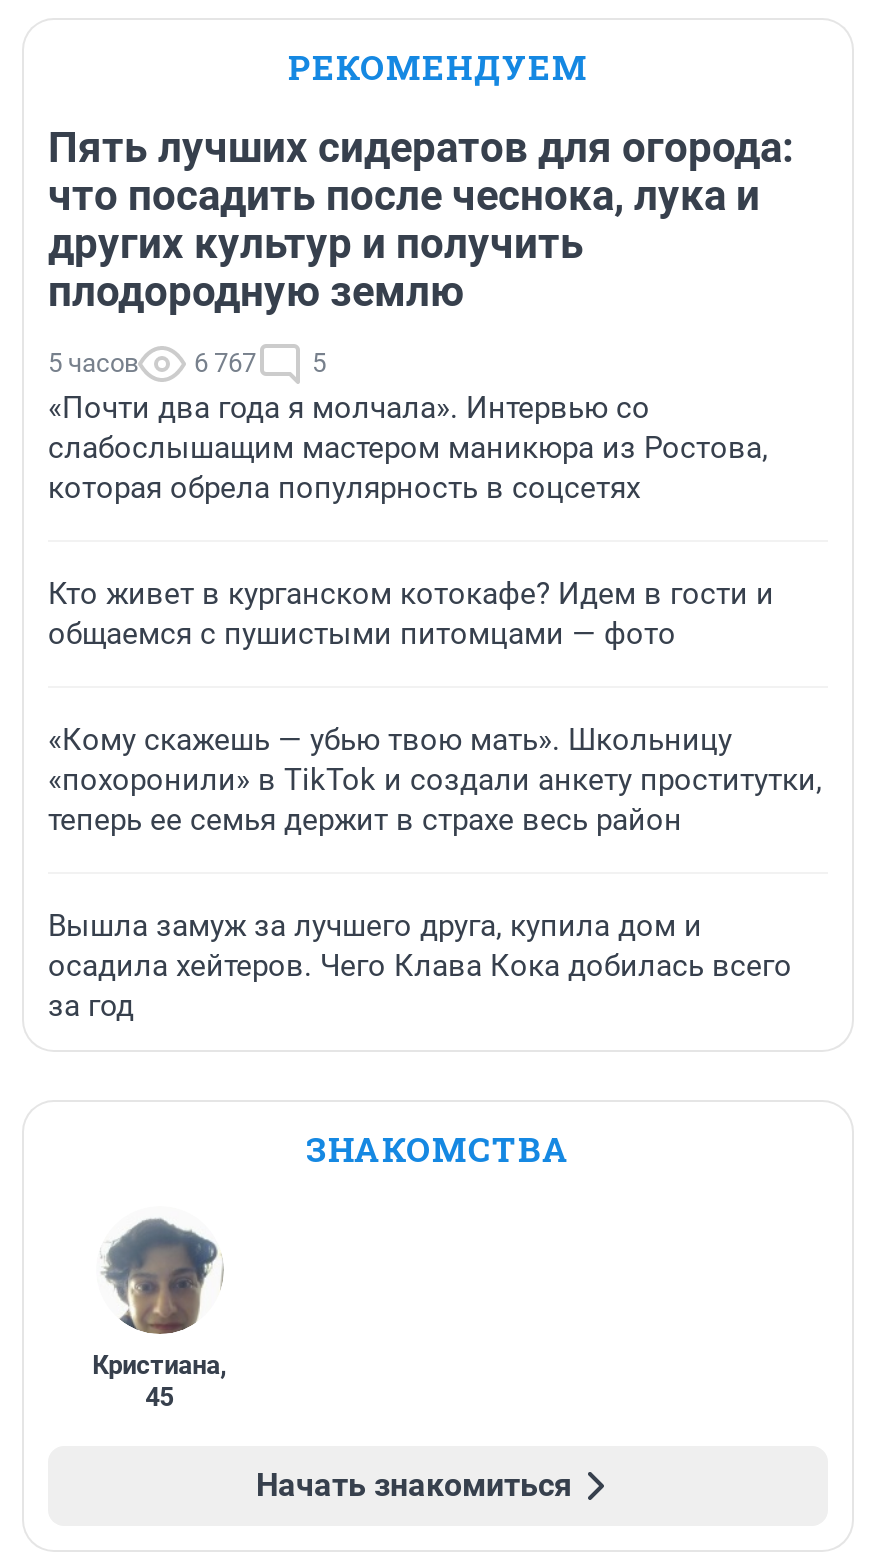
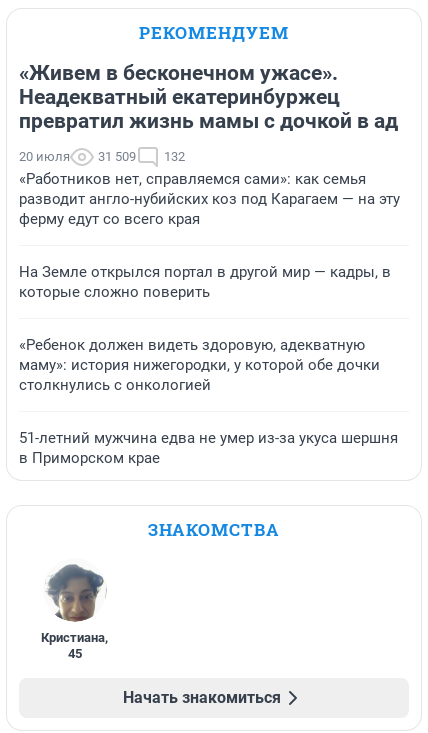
- Пять лучших сидератов для огорода:
- что посадить после чеснока, лука и
- других культур и получить
- плодородную землю
+ «Живем в бесконечном ужасе».
+ Неадекватный екатеринбуржец
+ превратил жизнь мамы с дочкой в ад

- 5 часов
- 6 767
- 5
- «Почти два года я молчала». Интервью со
- слабослышащим мастером маникюра из Ростова,
- которая обрела популярность в соцсетях
+ 20 июля
+ 31 509
+ 132
+ «Работников нет, справляемся сами»: как семья
+ разводит англо-нубийских коз под Карагаем — на эту
+ ферму едут со всего края

- Кто живет в курганском котокафе? Идем в гости и
- общаемся с пушистыми питомцами — фото
+ На Земле открылся портал в другой мир — кадры, в
+ которые сложно поверить

- «Кому скажешь — убью твою мать». Школьницу
- «похоронили» в TikTok и создали анкету проститутки,
- теперь ее семья держит в страхе весь район
+ «Ребенок должен видеть здоровую, адекватную
+ маму»: история нижегородки, у которой обе дочки
+ столкнулись с онкологией

- Вышла замуж за лучшего друга, купила дом и
- осадила хейтеров. Чего Клава Кока добилась всего
- за год
+ 51-летний мужчина едва не умер из-за укуса шершня
+ в Приморском крае
